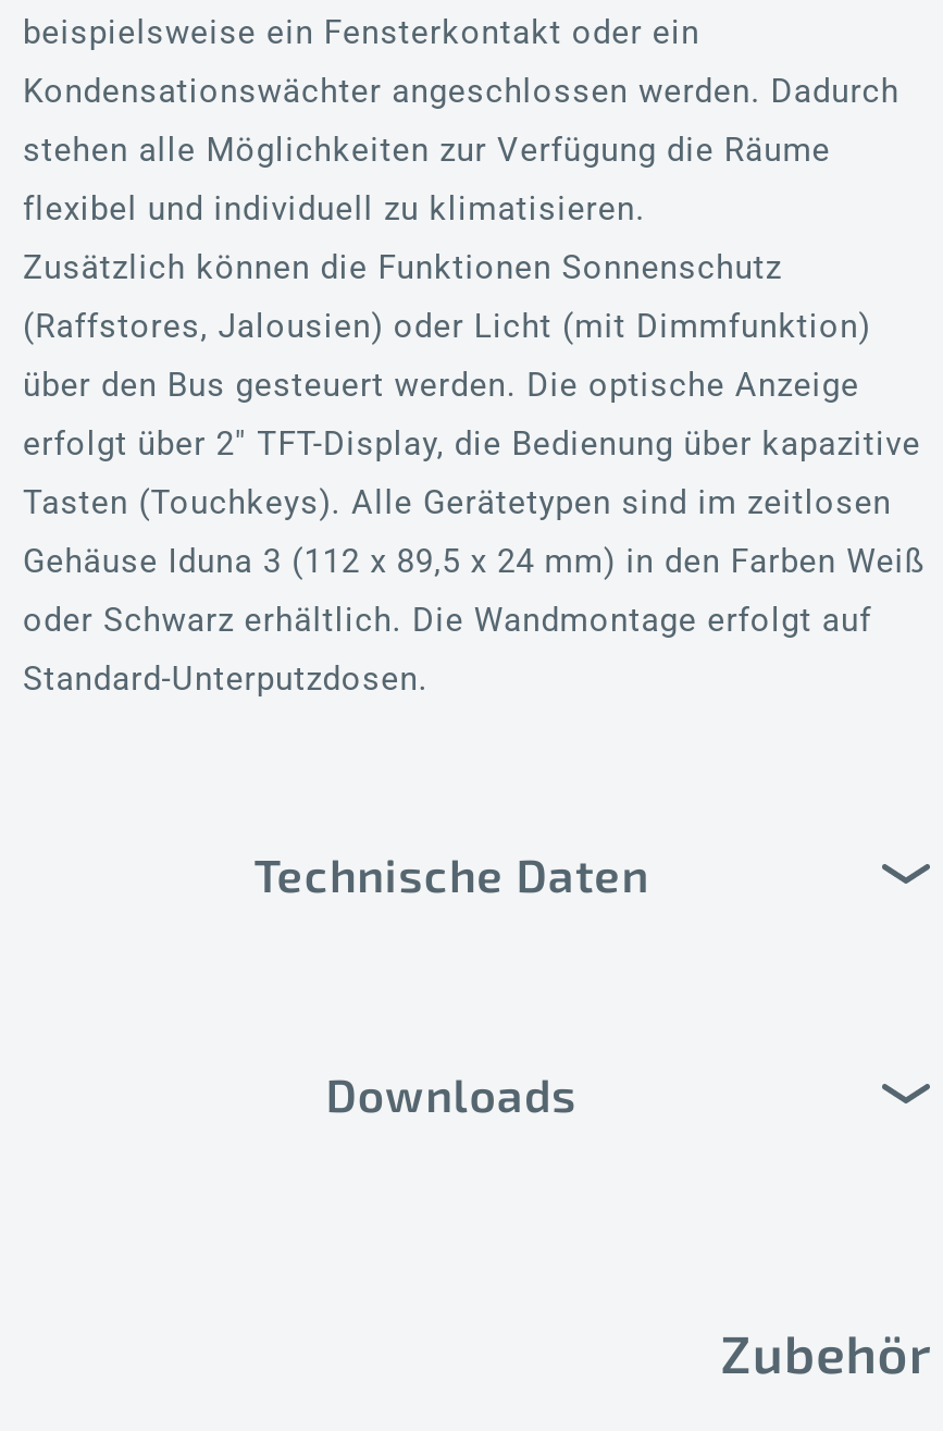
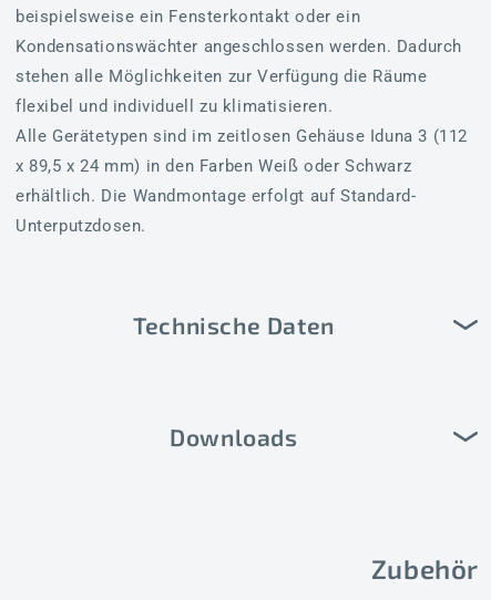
- Zusätzlich können die Funktionen Sonnenschutz
- (Raffstores, Jalousien) oder Licht (mit Dimmfunktion)
- über den Bus gesteuert werden. Die optische Anzeige
- erfolgt über 2" TFT-Display, die Bedienung über kapazitive
- Tasten (Touchkeys). Alle Gerätetypen sind im zeitlosen
- Gehäuse Iduna 3 (112 x 89,5 x 24 mm) in den Farben Weiß
- oder Schwarz erhältlich. Die Wandmontage erfolgt auf
- Standard-Unterputzdosen.
+ Alle Gerätetypen sind im zeitlosen Gehäuse Iduna 3 (112
+ x 89,5 x 24 mm) in den Farben Weiß oder Schwarz
+ erhältlich. Die Wandmontage erfolgt auf Standard-
+ Unterputzdosen.
